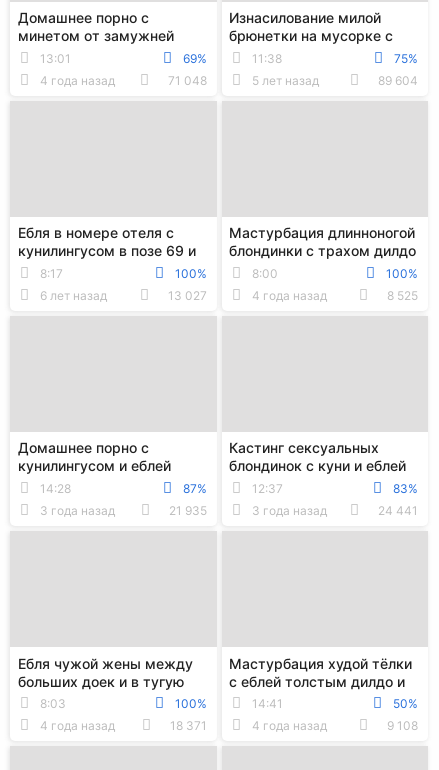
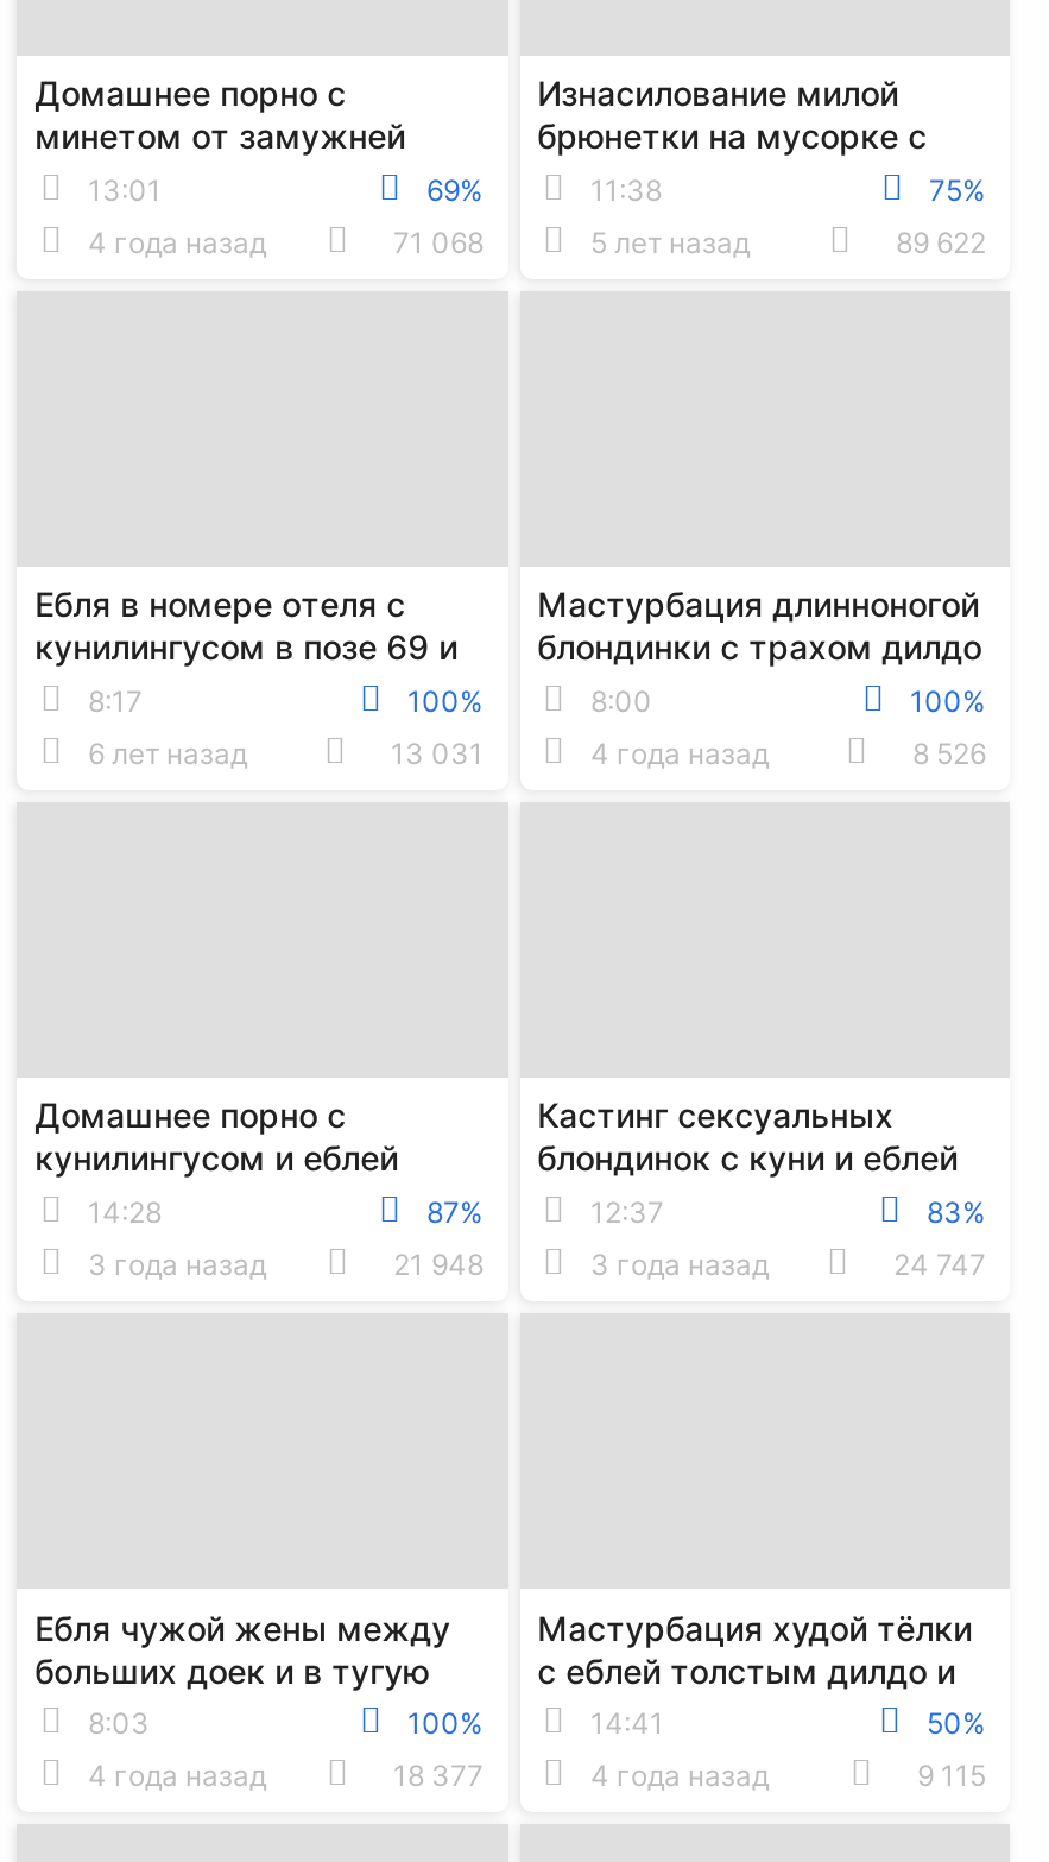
- 71 048
+ 71 068

- 89 604
+ 89 622

- 13 027
+ 13 031

- 8 525
+ 8 526

- 21 935
+ 21 948

- 24 441
+ 24 747

- 18 371
+ 18 377

- 9 108
+ 9 115
